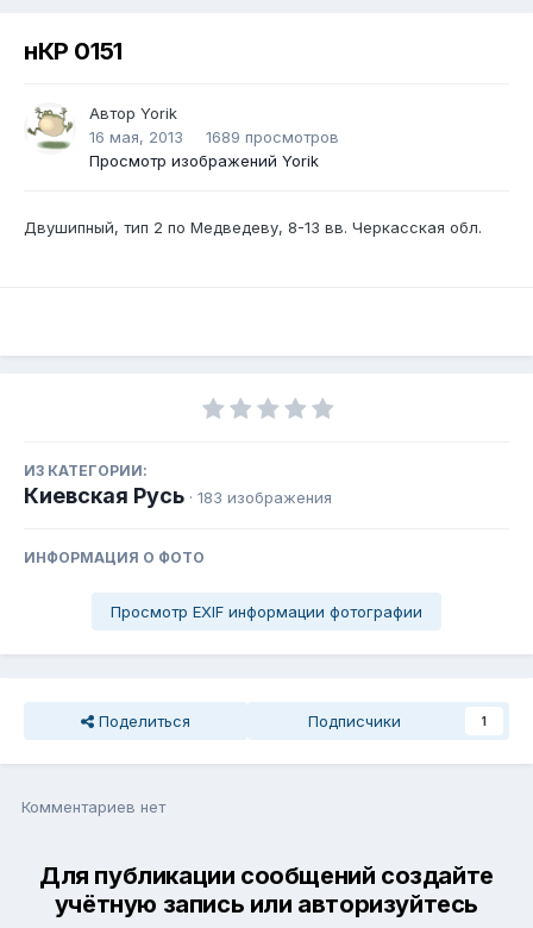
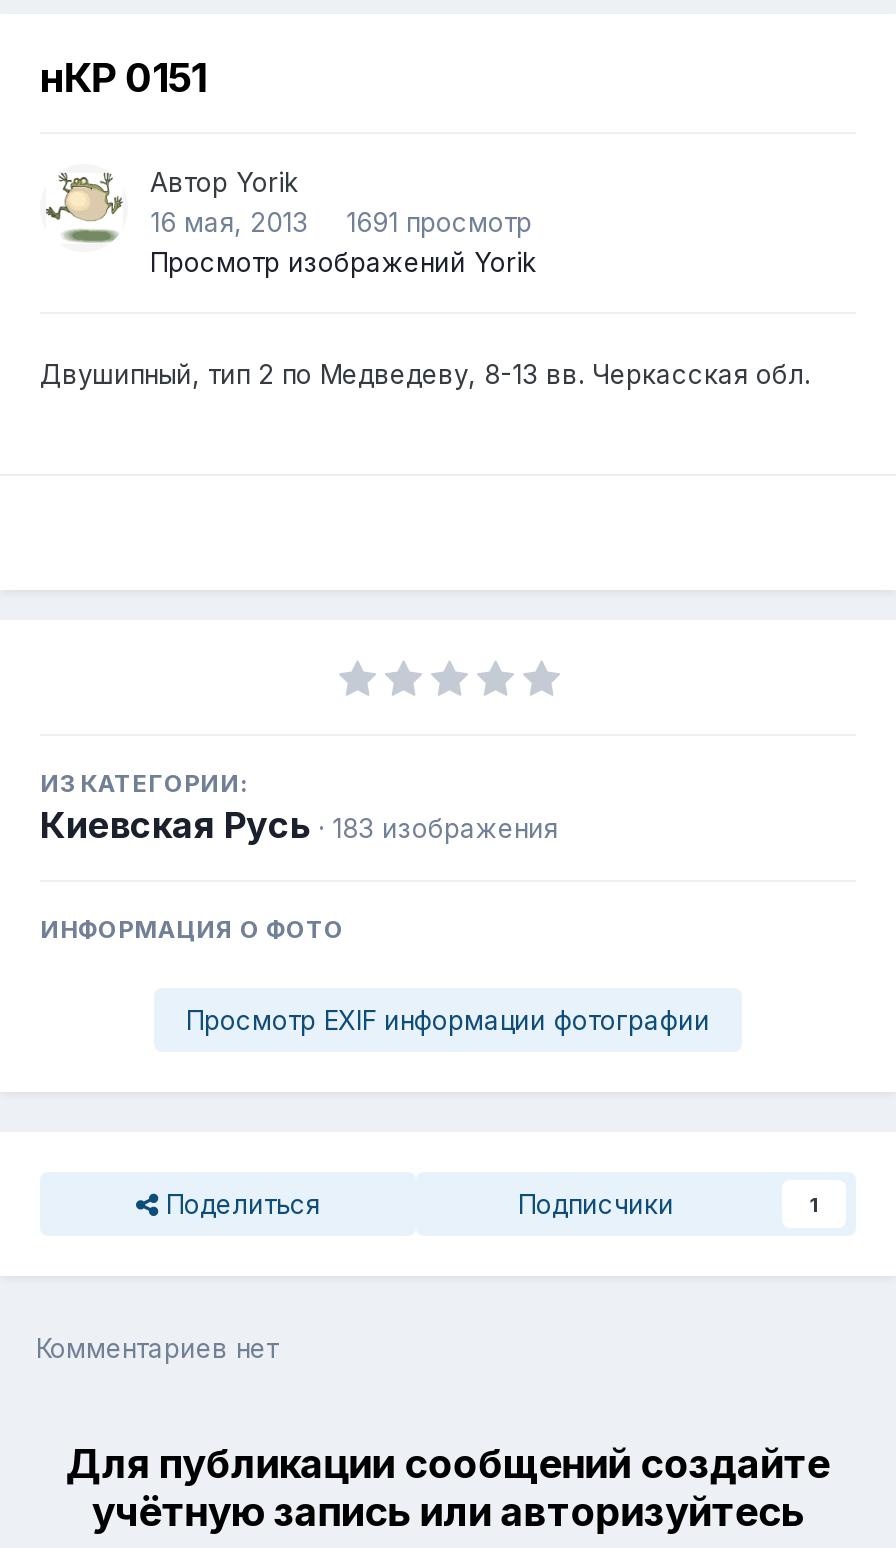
- 16 мая, 2013 1689 просмотров
+ 16 мая, 2013 1691 просмотр
